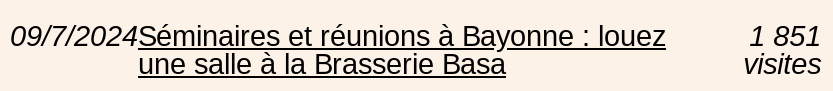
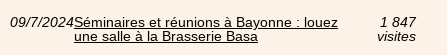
- 1 851
+ 1 847
